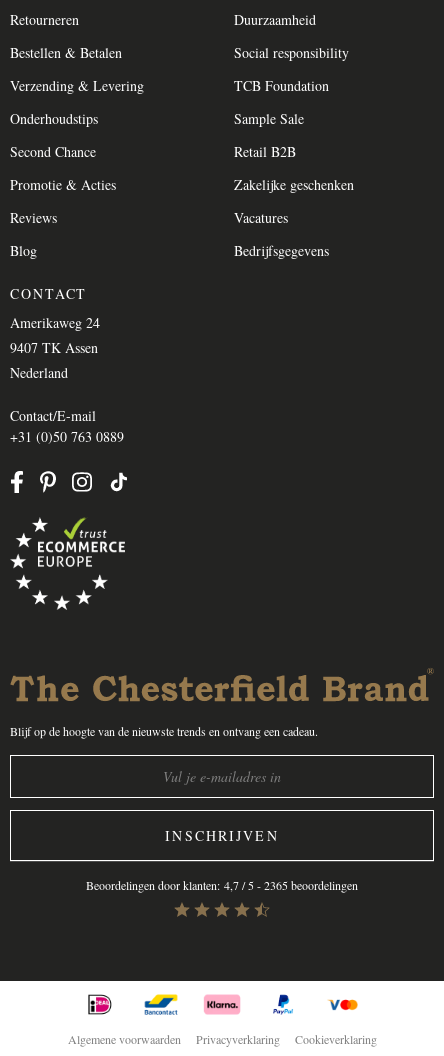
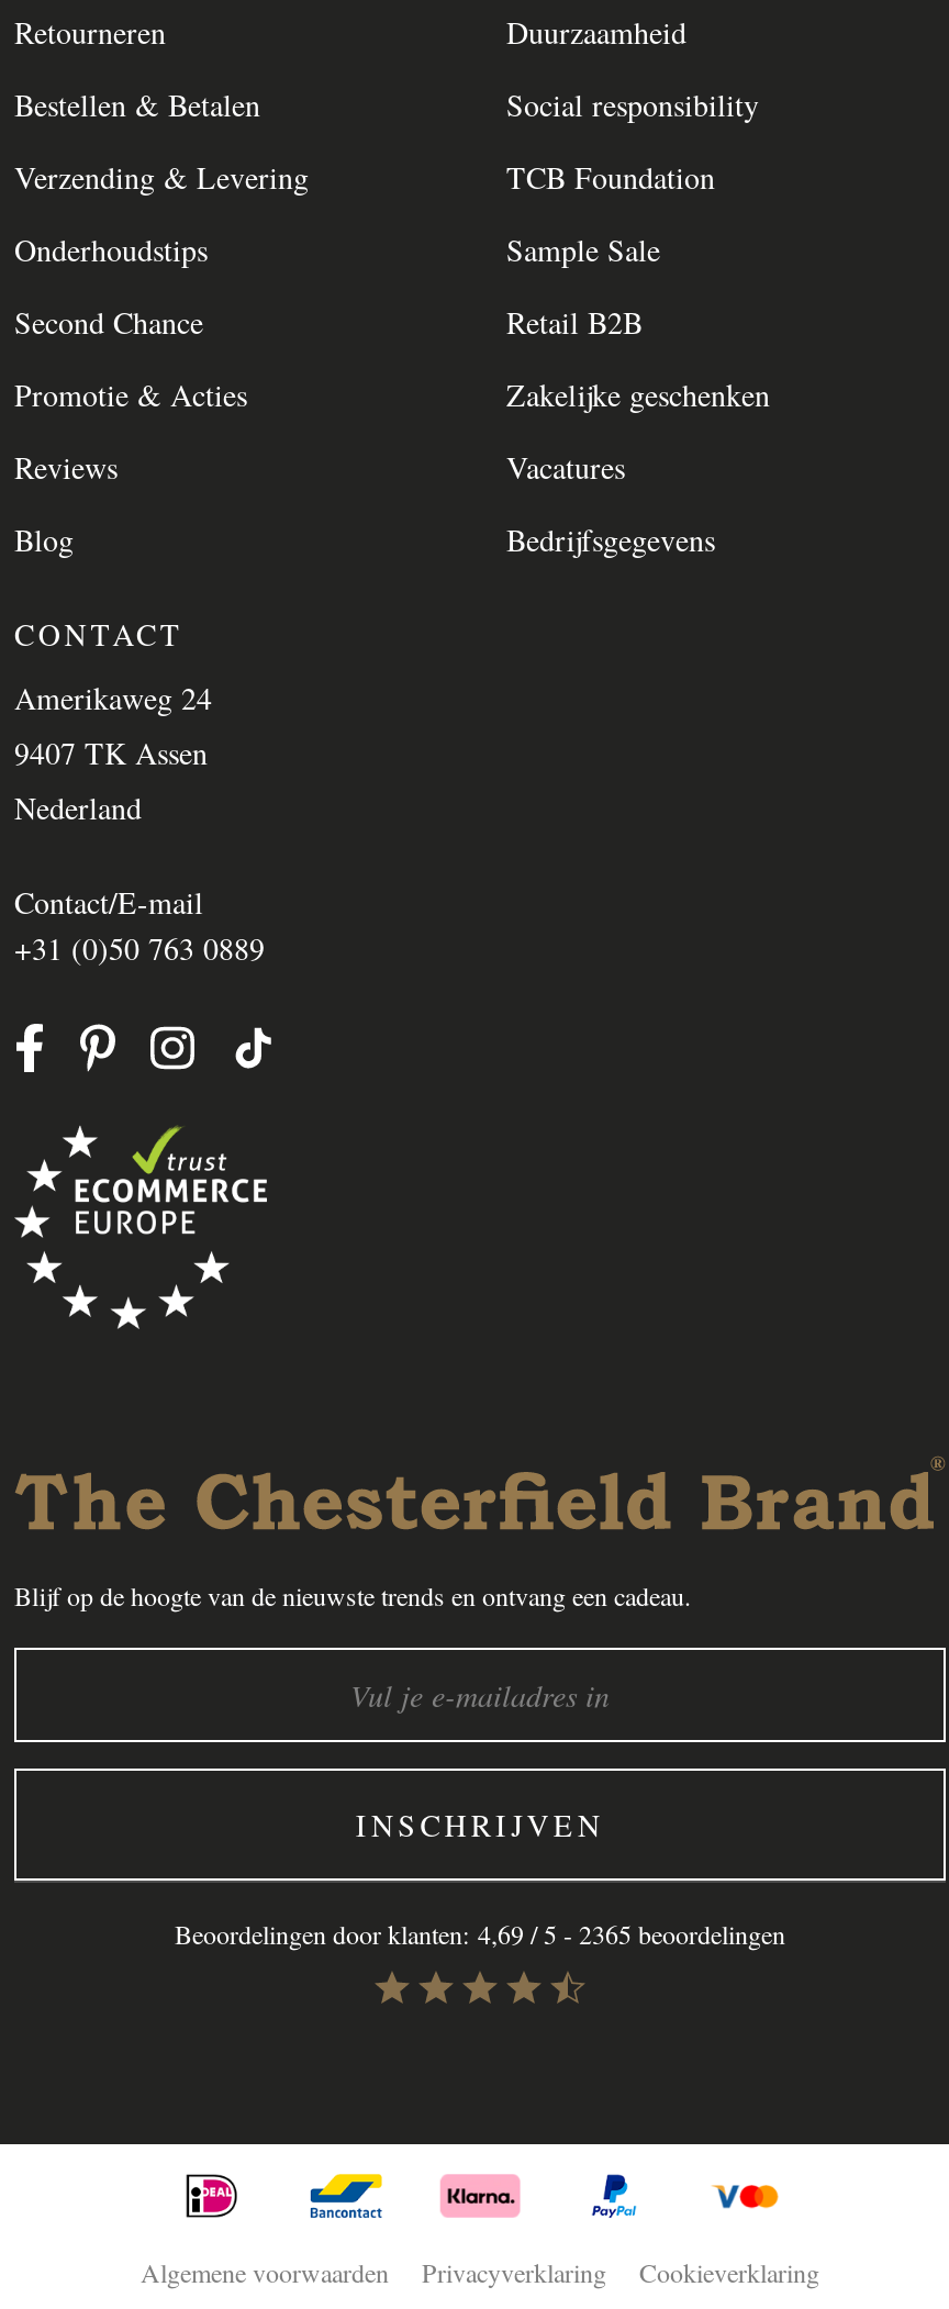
- Beoordelingen door klanten: 4,7 / 5 - 2365 beoordelingen
+ Beoordelingen door klanten: 4,69 / 5 - 2365 beoordelingen
